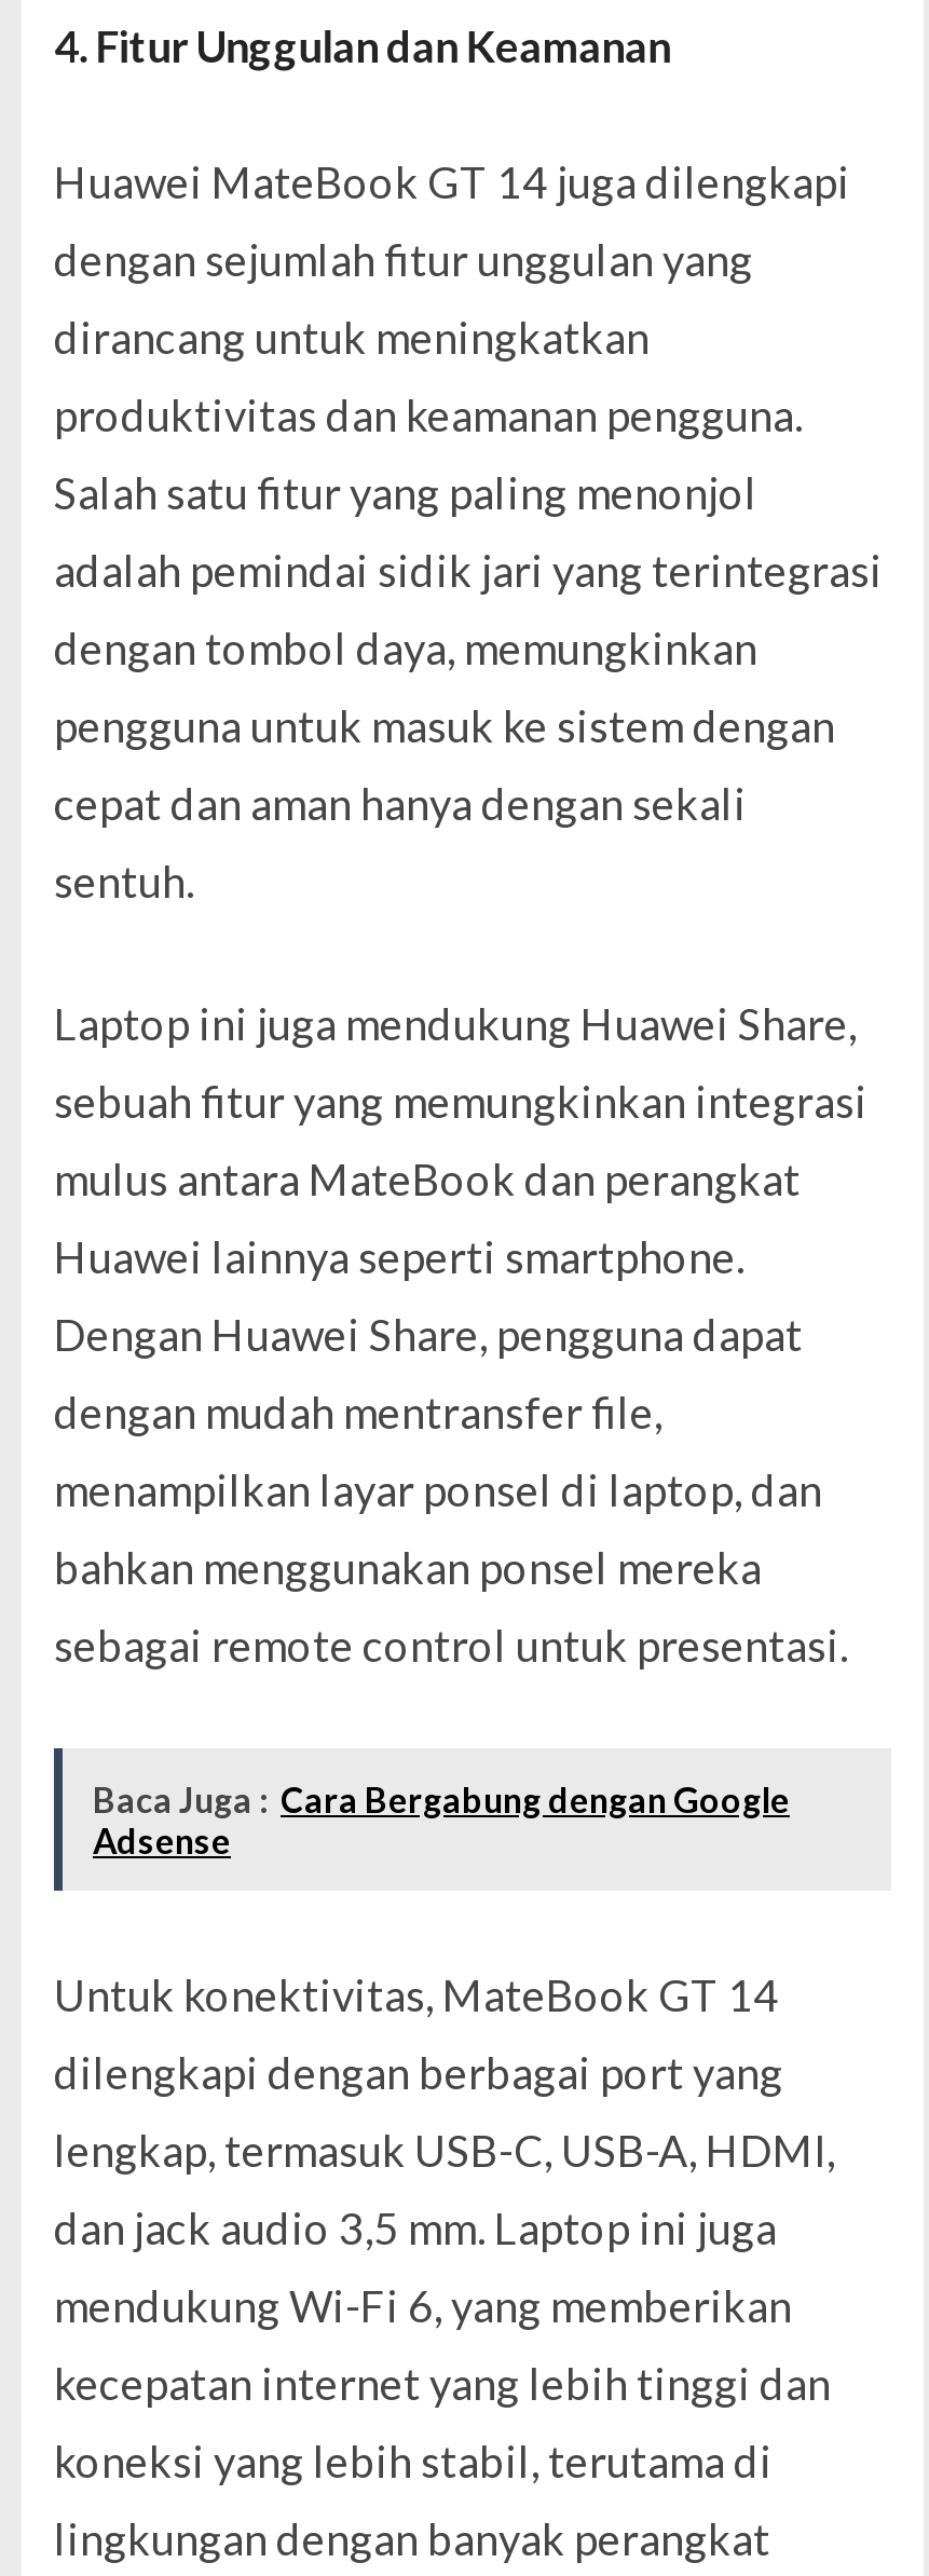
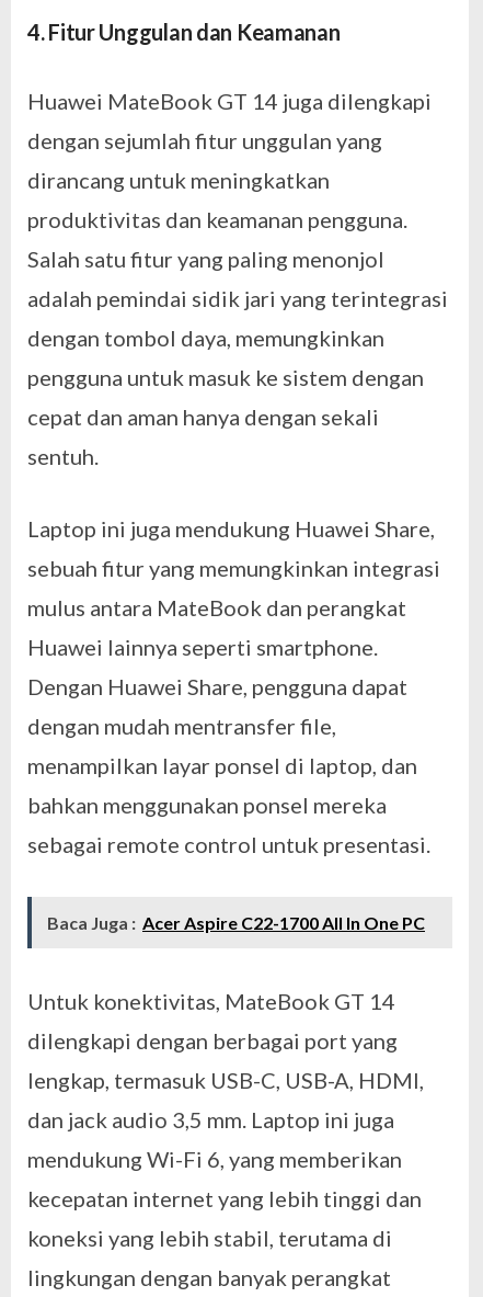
- Baca Juga : Cara Bergabung dengan Google
- Adsense
+ Baca Juga : Acer Aspire C22-1700 All In One PC
